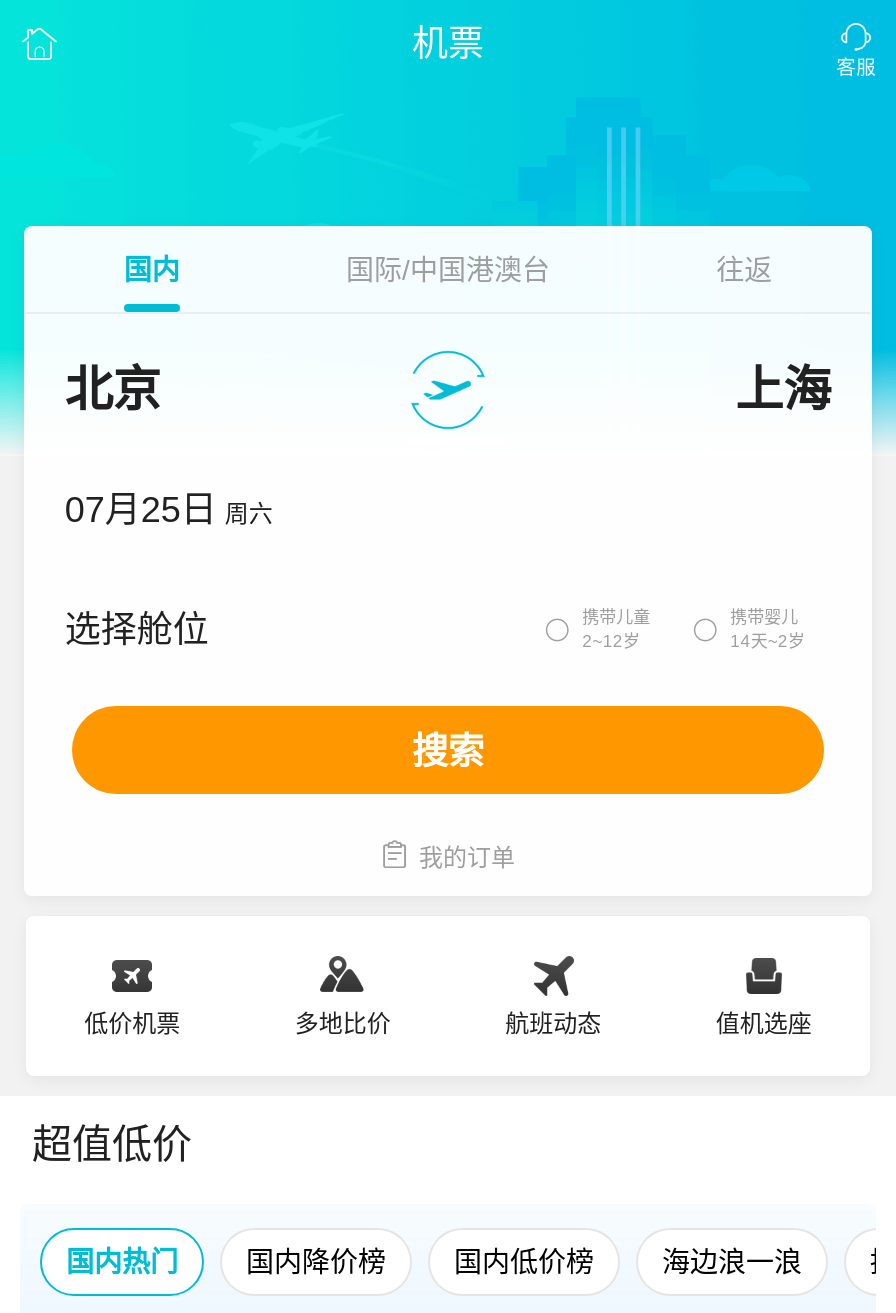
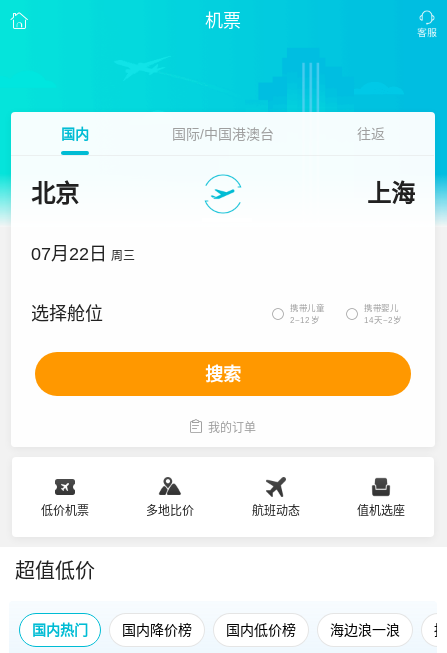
- 07月25日 周六
+ 07月22日 周三
